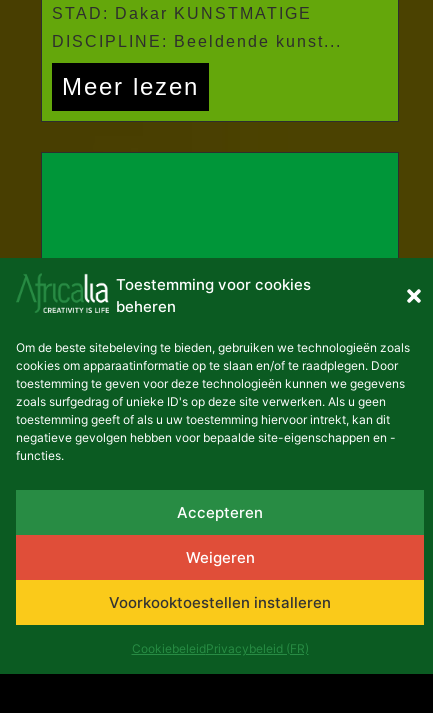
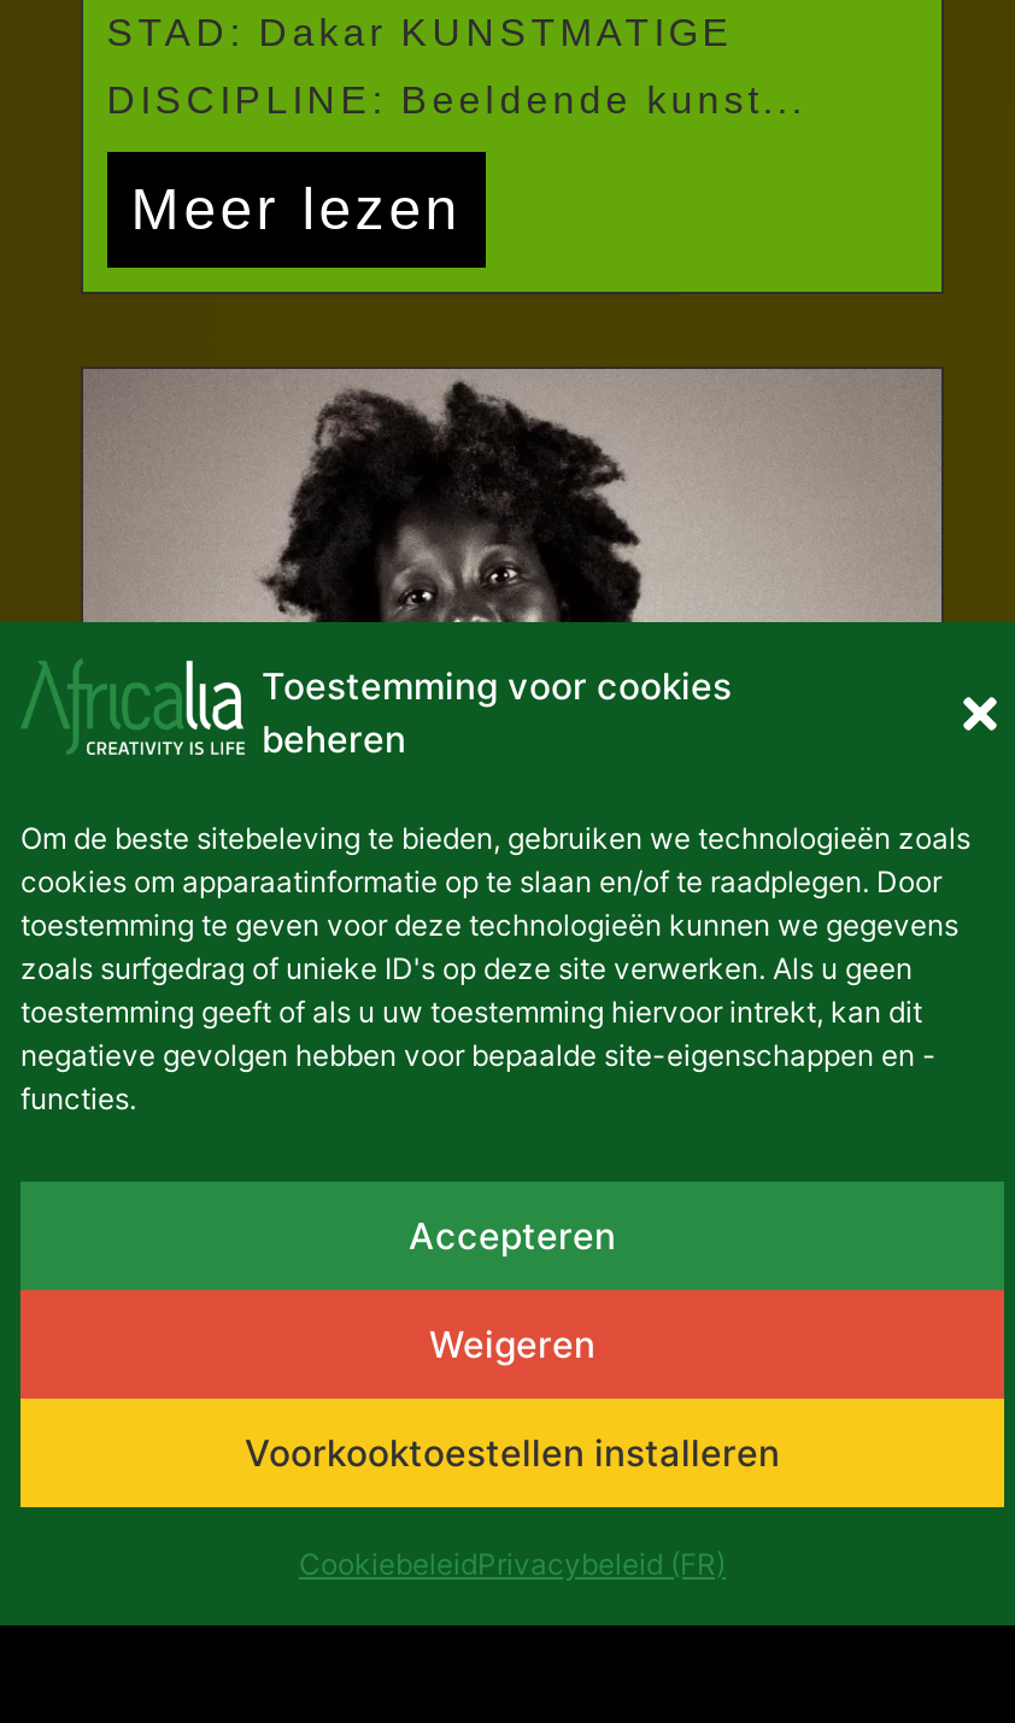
+ [image]
